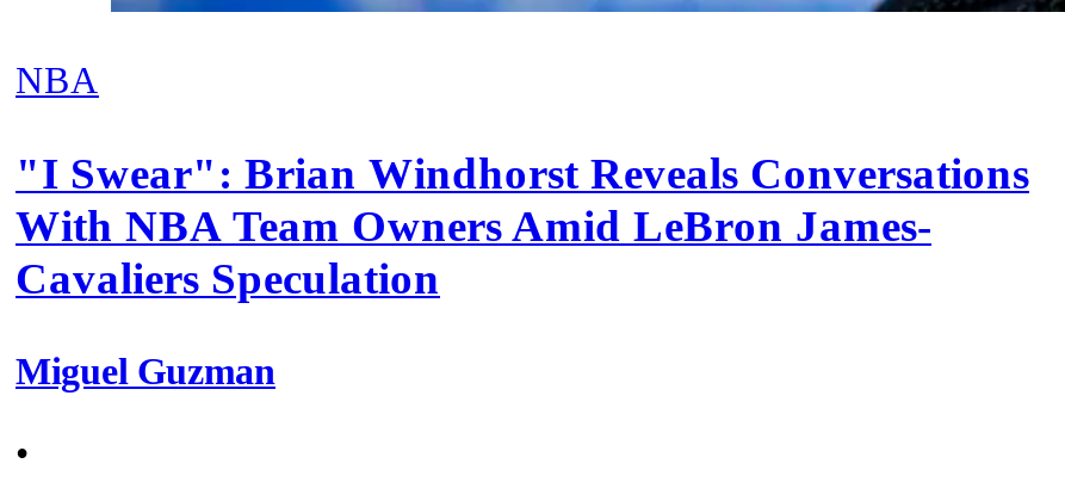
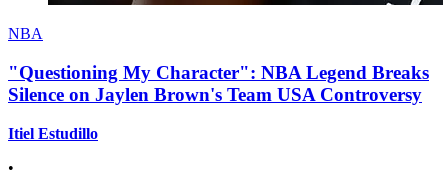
- "I Swear": Brian Windhorst Reveals Conversations
- With NBA Team Owners Amid LeBron James-
- Cavaliers Speculation
+ "Questioning My Character": NBA Legend Breaks
+ Silence on Jaylen Brown's Team USA Controversy

- Miguel Guzman
+ Itiel Estudillo
